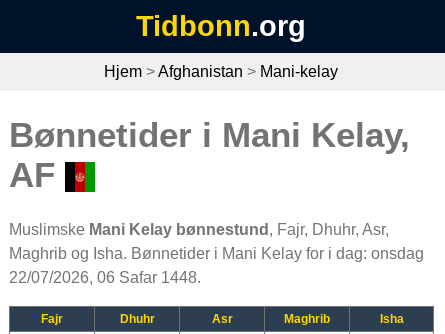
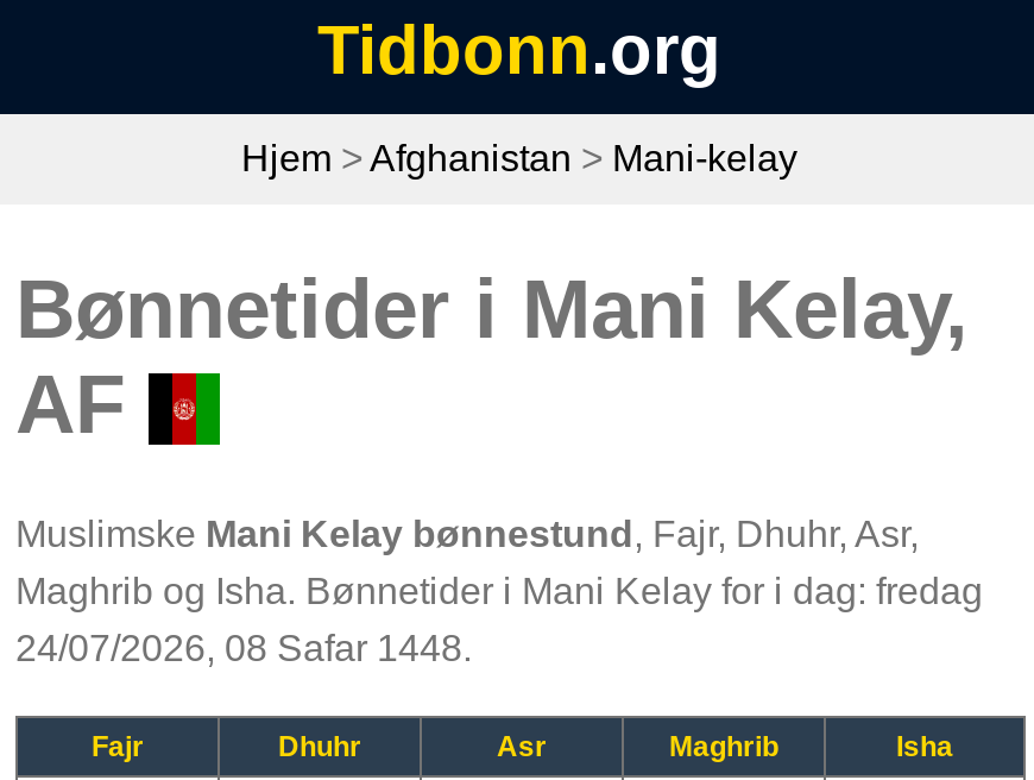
- Maghrib og Isha. Bønnetider i Mani Kelay for i dag: onsdag
+ Maghrib og Isha. Bønnetider i Mani Kelay for i dag: fredag

- 22/07/2026, 06 Safar 1448.
+ 24/07/2026, 08 Safar 1448.
